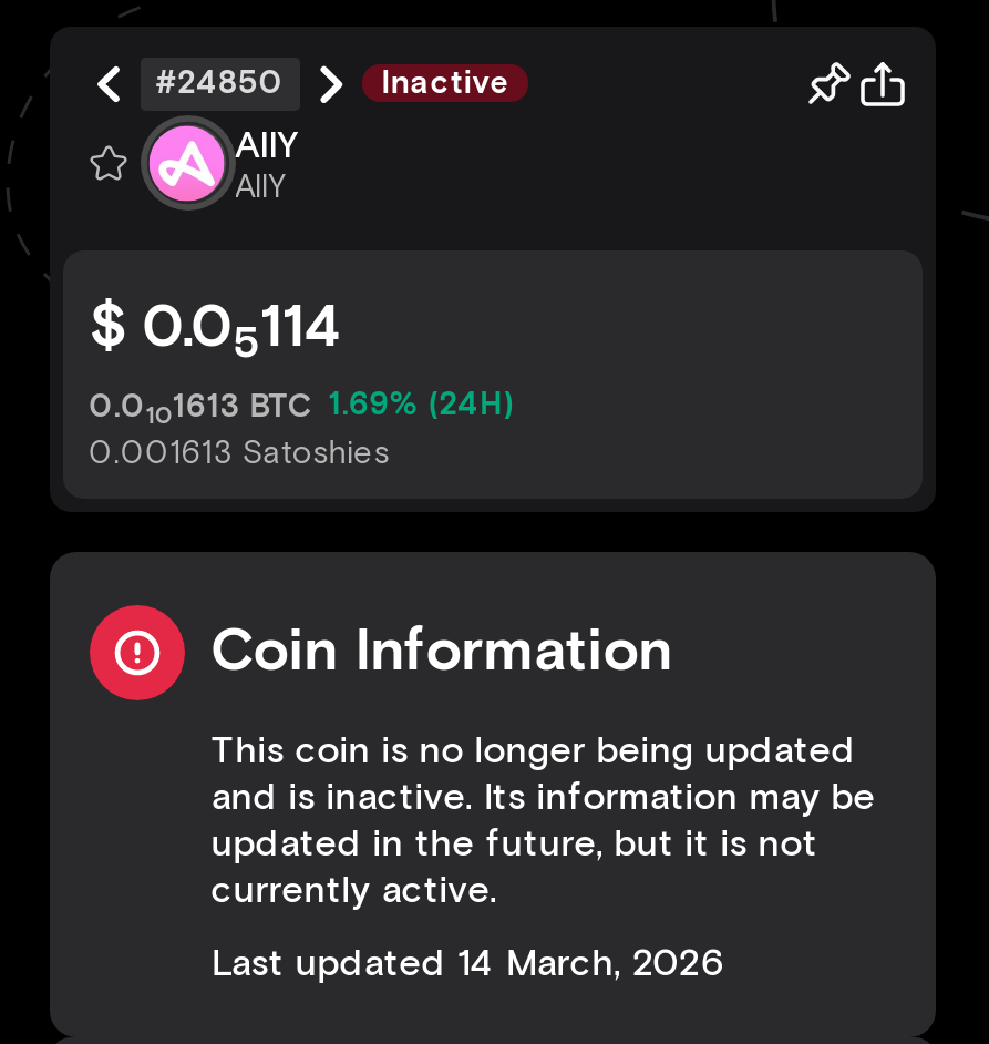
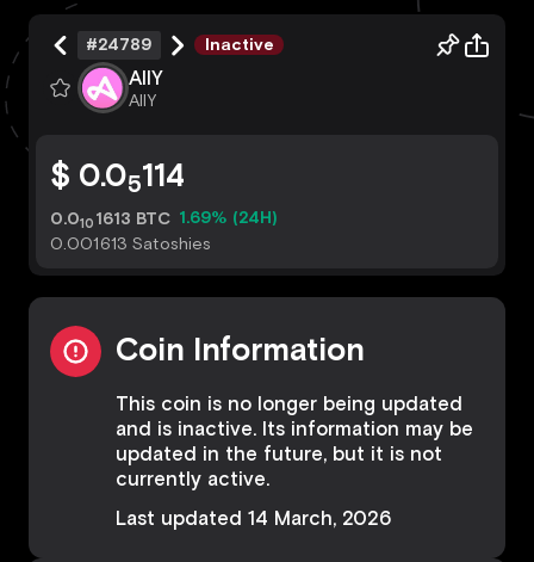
- #24850
+ #24789
